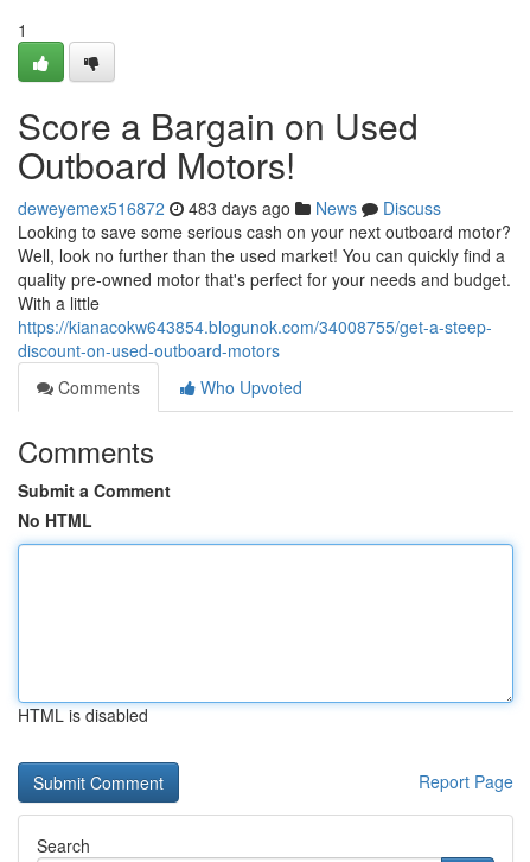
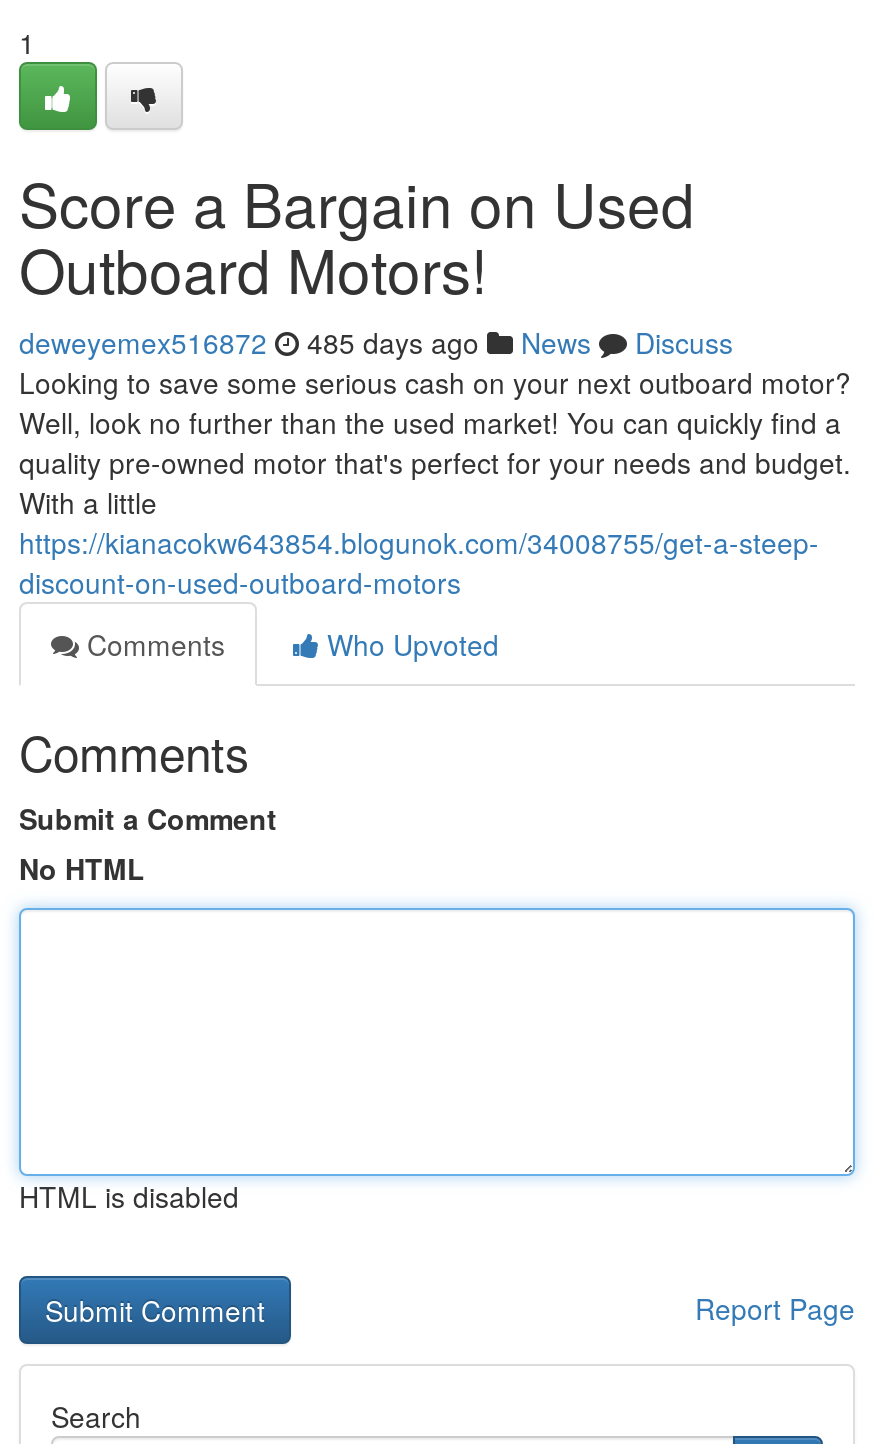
- deweyemex516872 483 days ago News Discuss
+ deweyemex516872 485 days ago News Discuss
